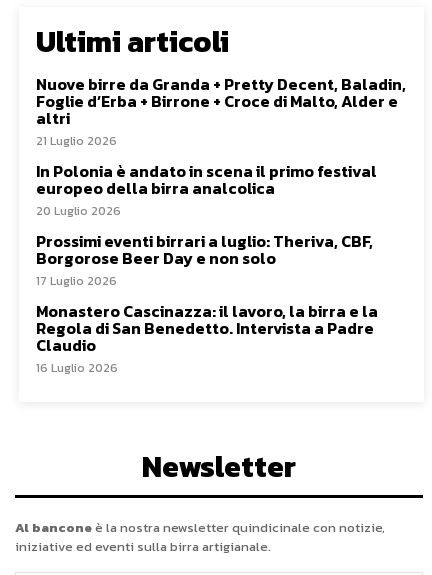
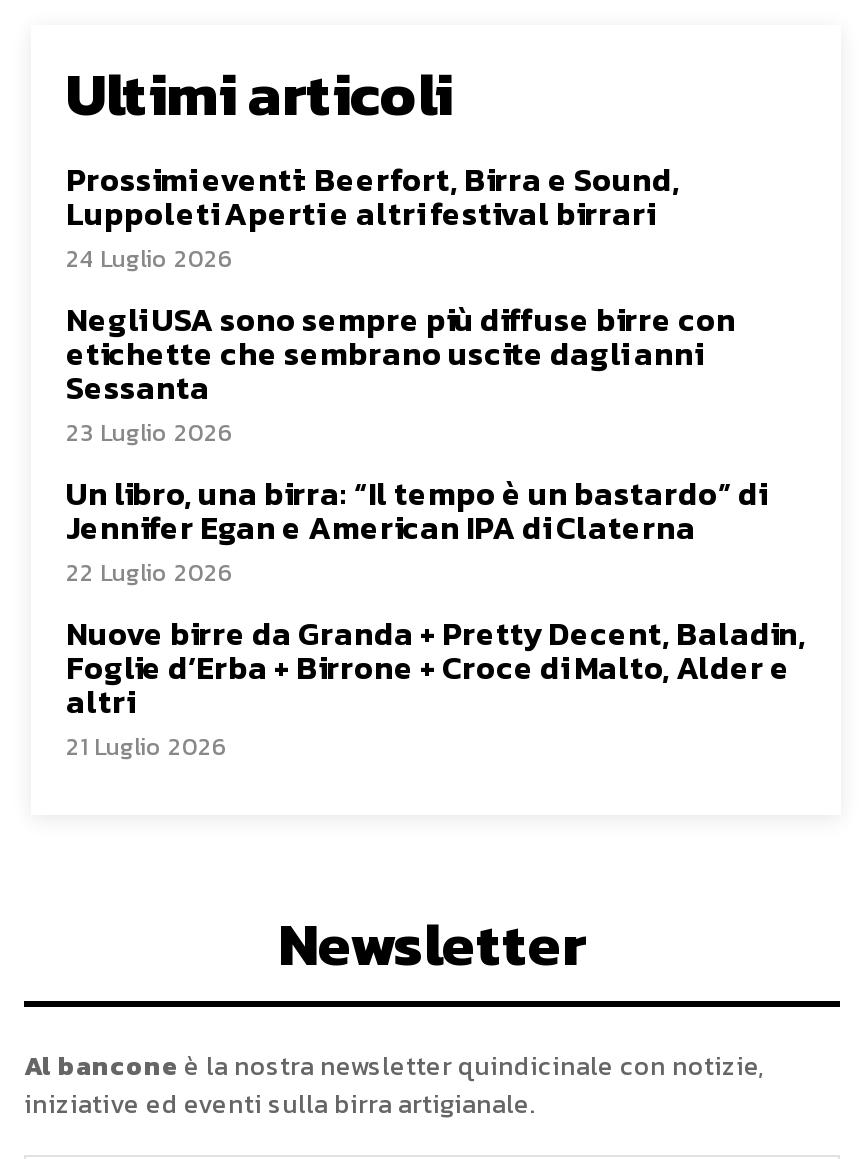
+ Prossimi eventi: Beerfort, Birra e Sound,
+ Luppoleti Aperti e altri festival birrari
+ 24 Luglio 2026
+ Negli USA sono sempre più diffuse birre con
+ etichette che sembrano uscite dagli anni
+ Sessanta
+ 23 Luglio 2026
+ Un libro, una birra: “Il tempo è un bastardo” di
+ Jennifer Egan e American IPA di Claterna
+ 22 Luglio 2026

moved down: Nuove birre da Granda + Pretty Decent, Baladin, | Foglie d’Erba + Birrone + Croce di Malto, Alder e | altri | 21 Luglio 2026

- In Polonia è andato in scena il primo festival
- europeo della birra analcolica
- 20 Luglio 2026
- Prossimi eventi birrari a luglio: Theriva, CBF,
- Borgorose Beer Day e non solo
- 17 Luglio 2026
- Monastero Cascinazza: il lavoro, la birra e la
- Regola di San Benedetto. Intervista a Padre
- Claudio
- 16 Luglio 2026
